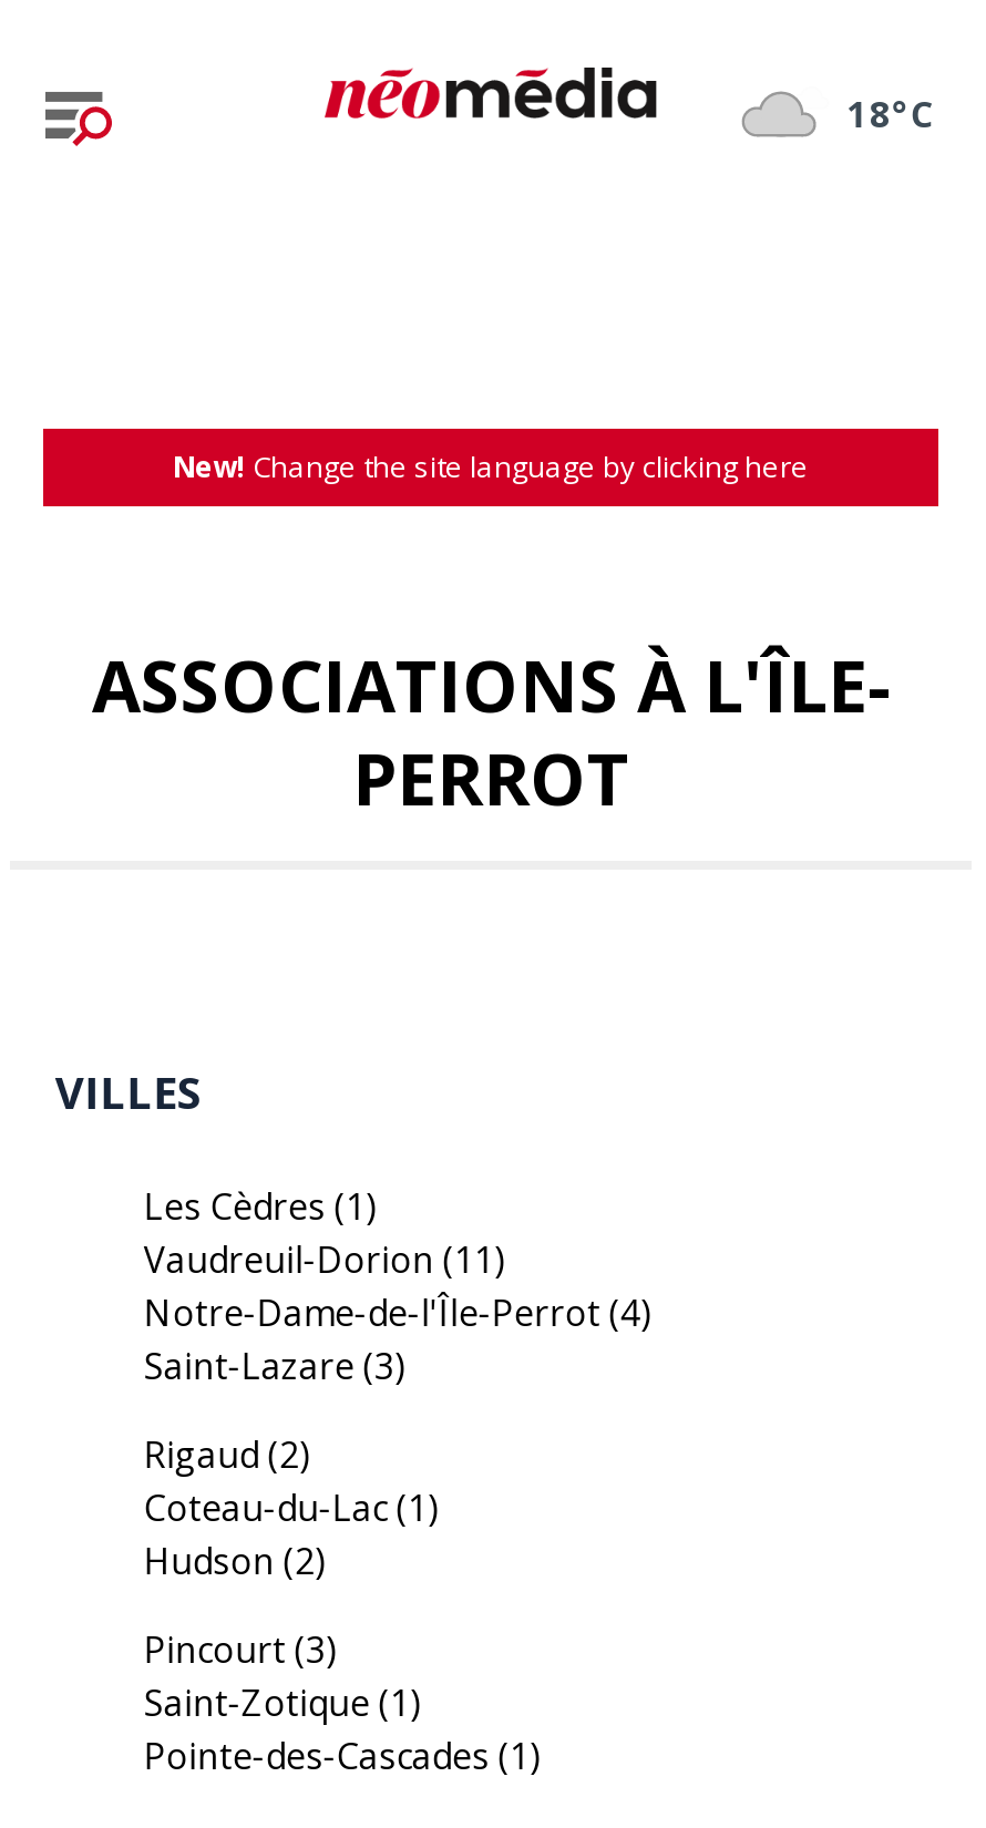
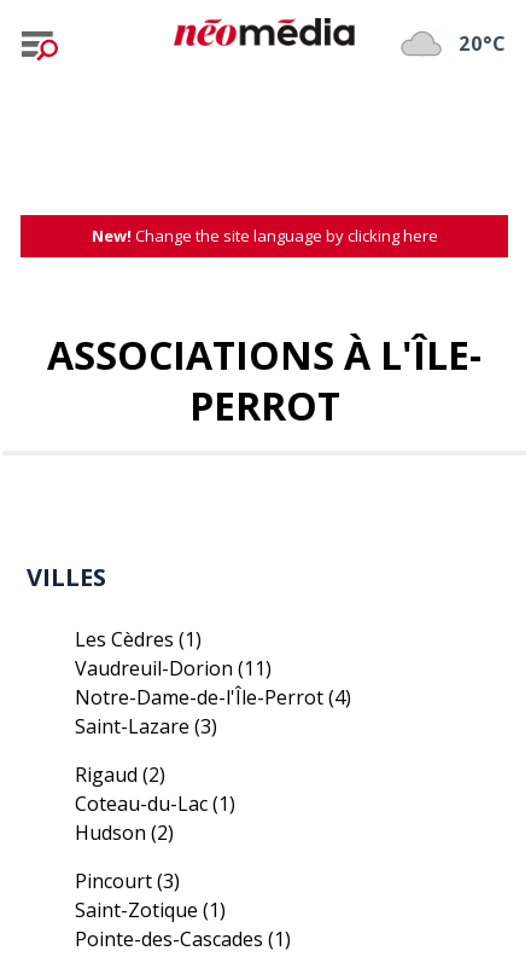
- 18°C
+ 20°C
